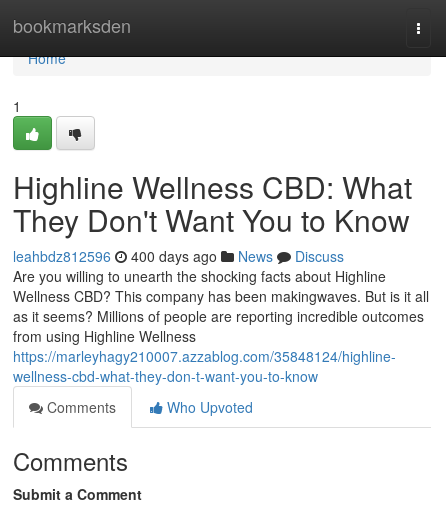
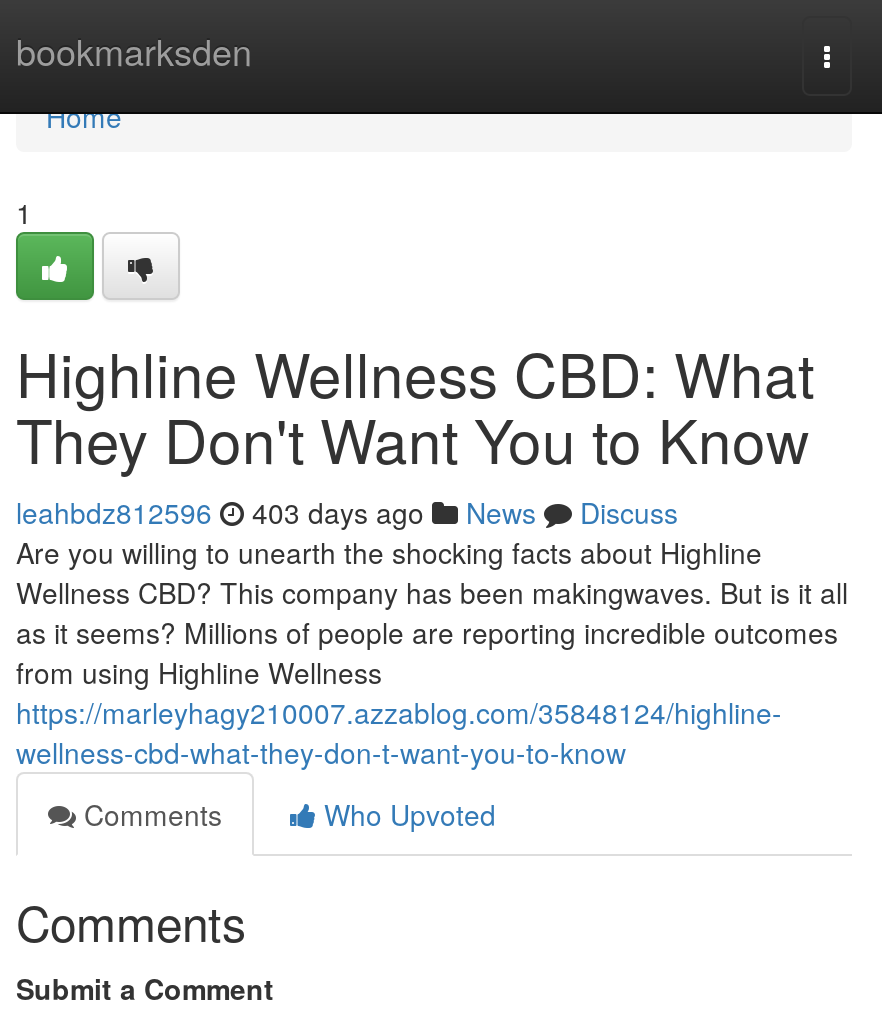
- leahbdz812596 400 days ago News Discuss
+ leahbdz812596 403 days ago News Discuss
